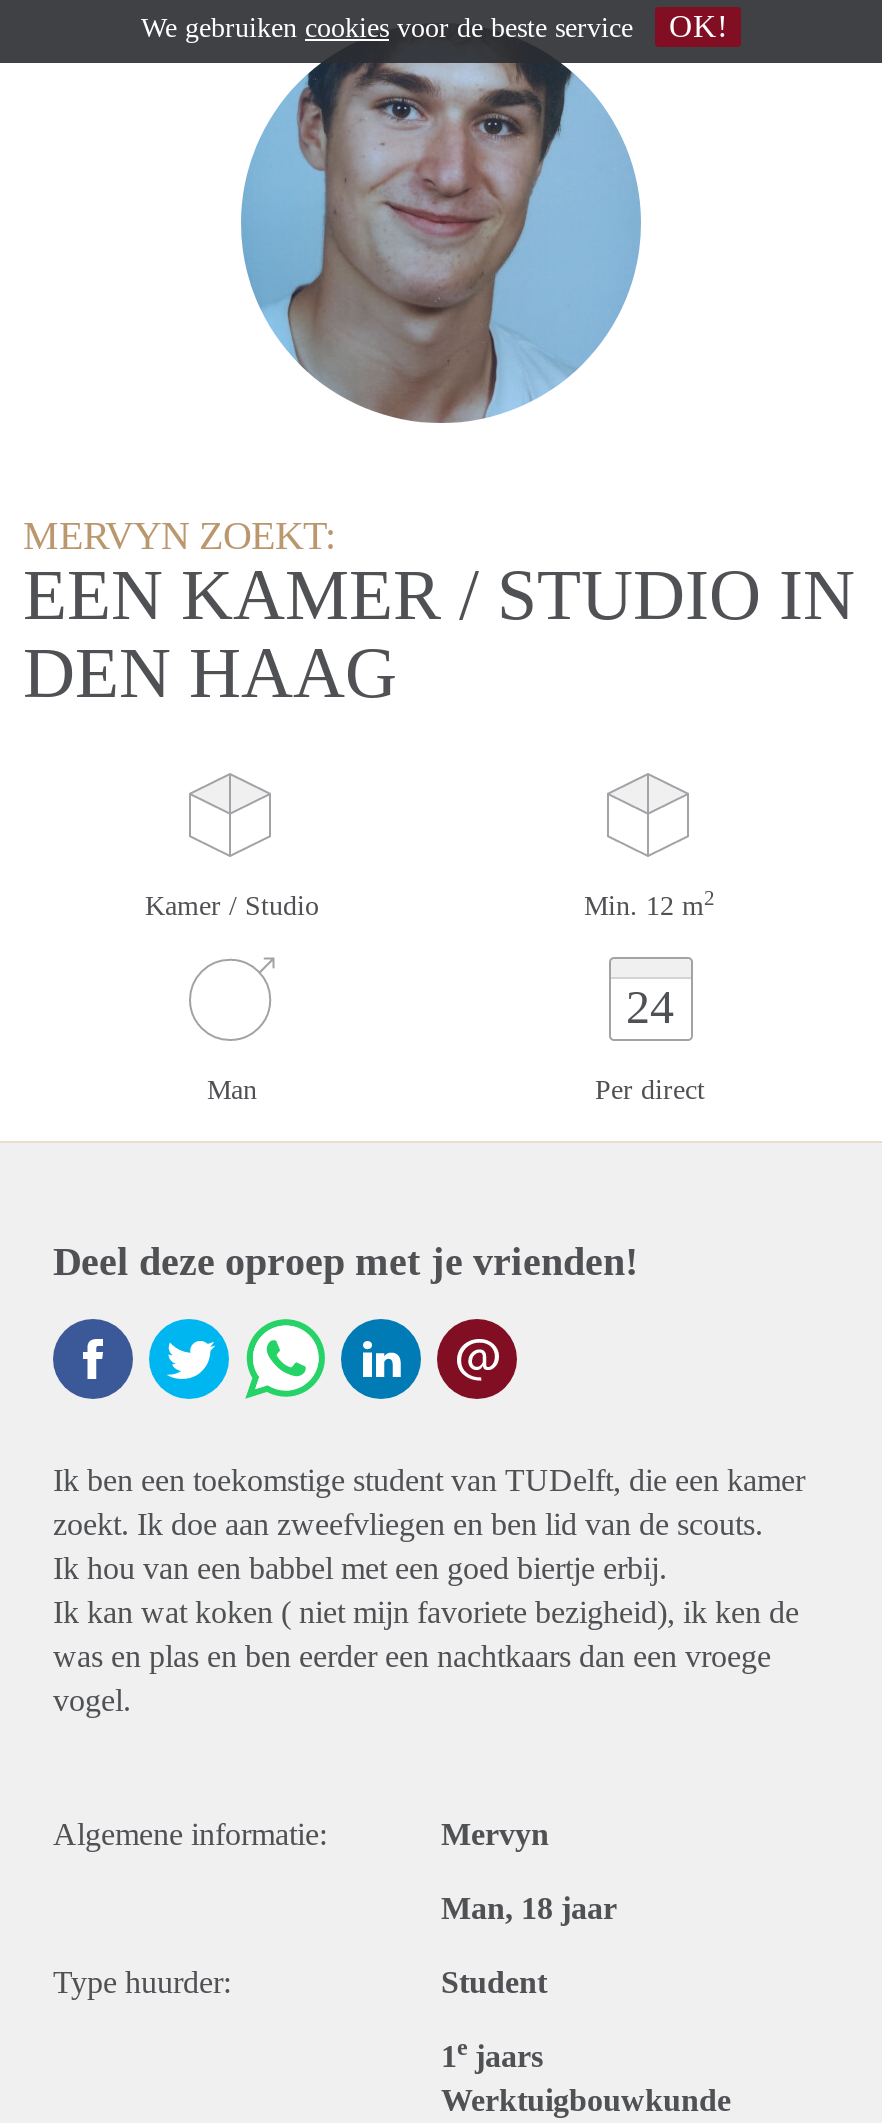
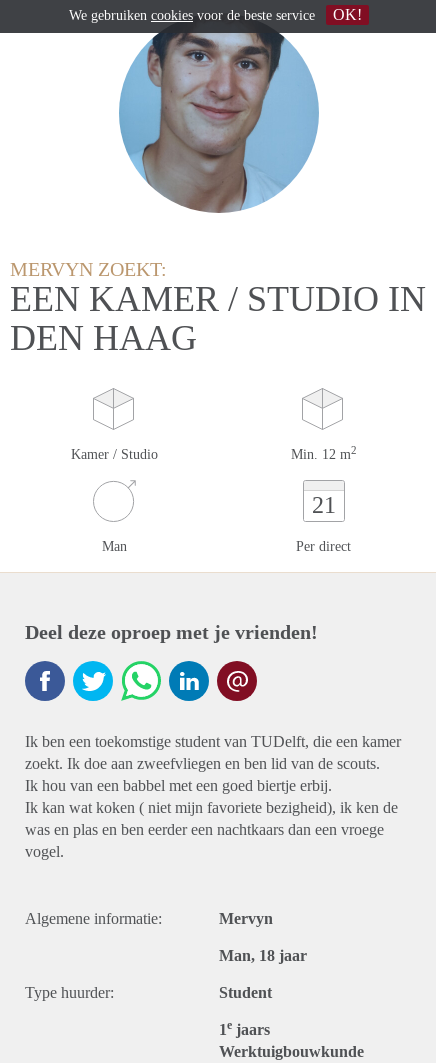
- 24
+ 21
